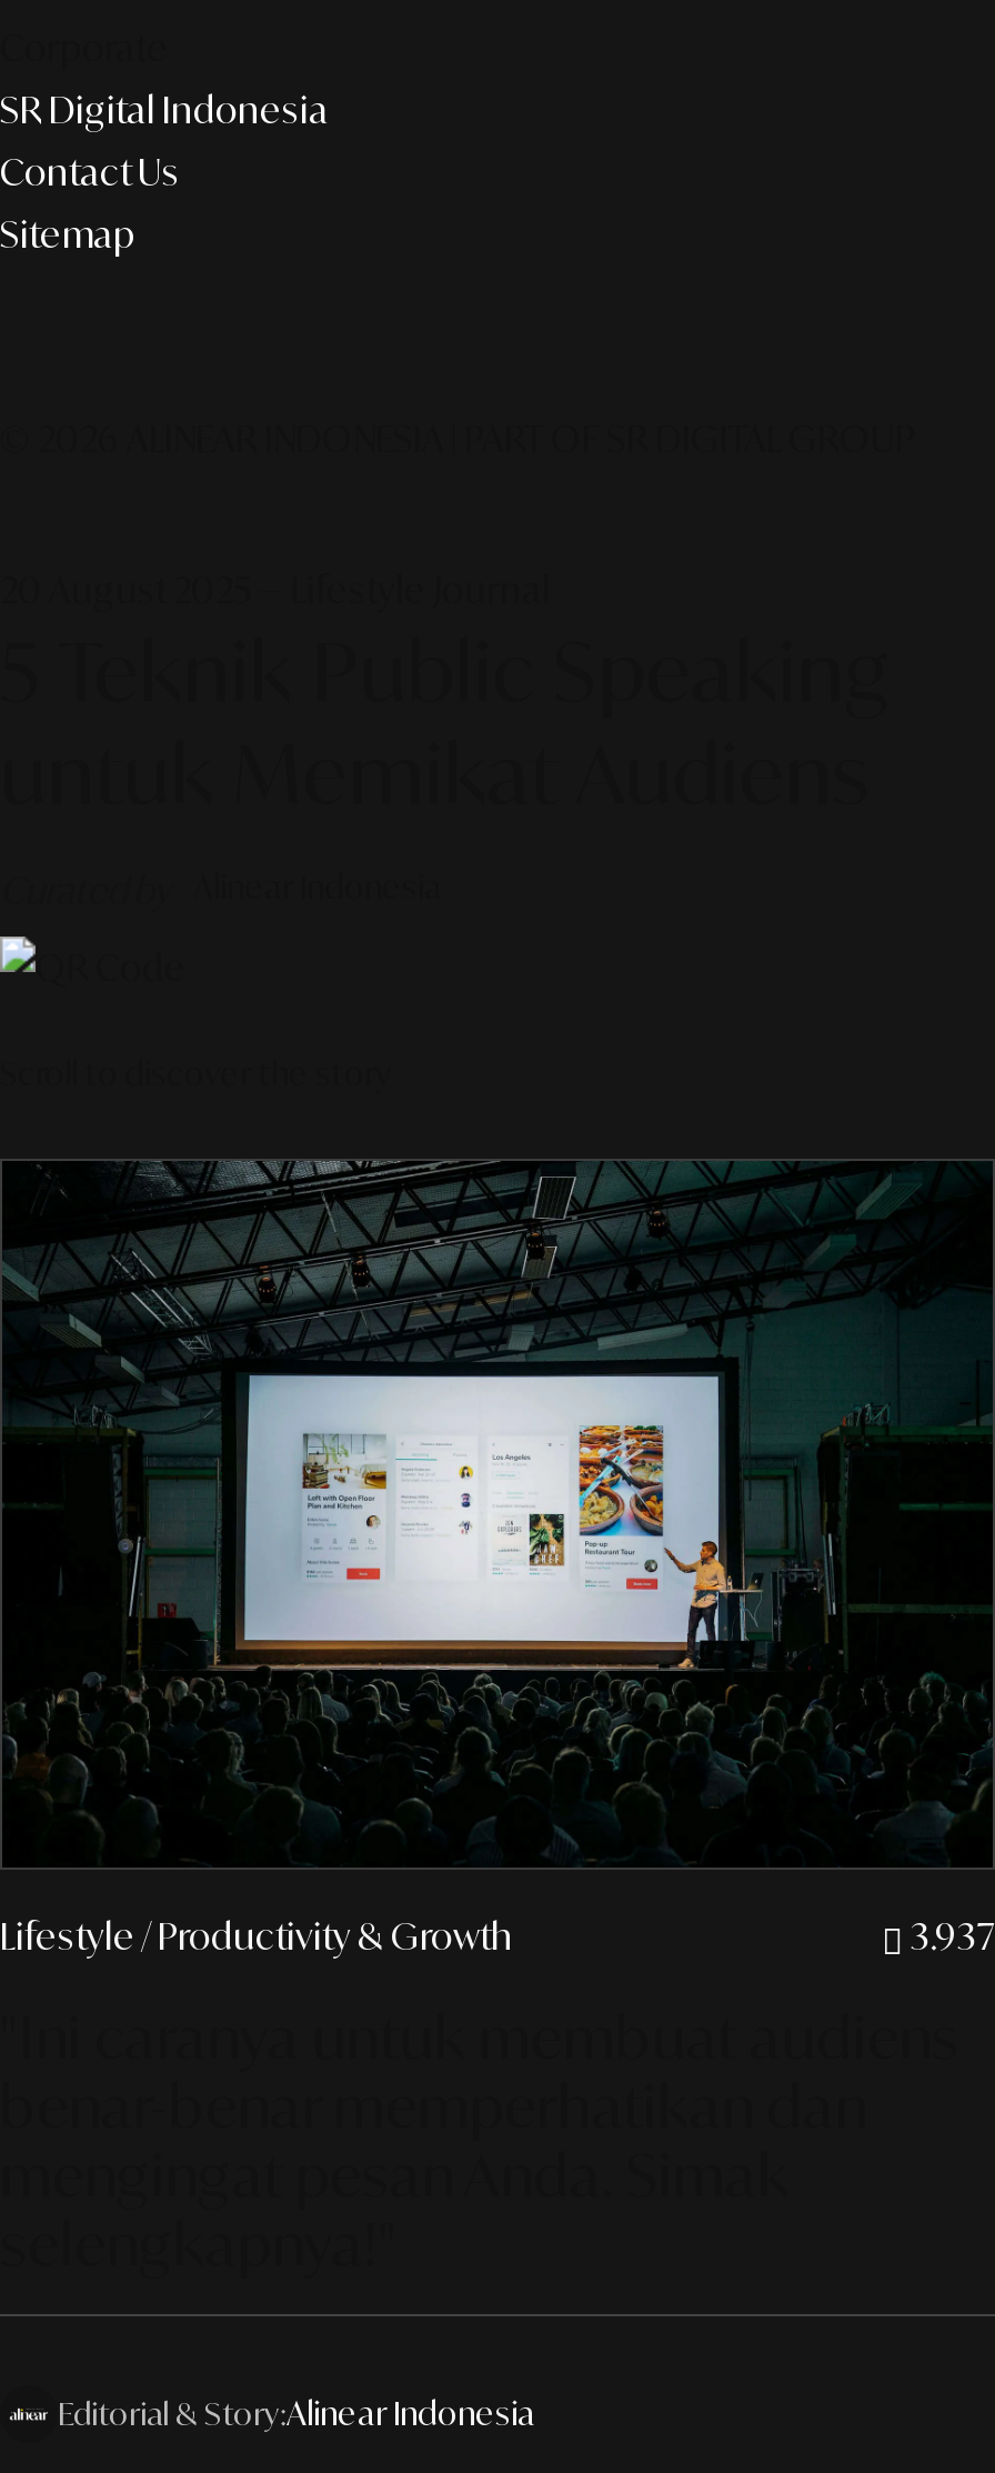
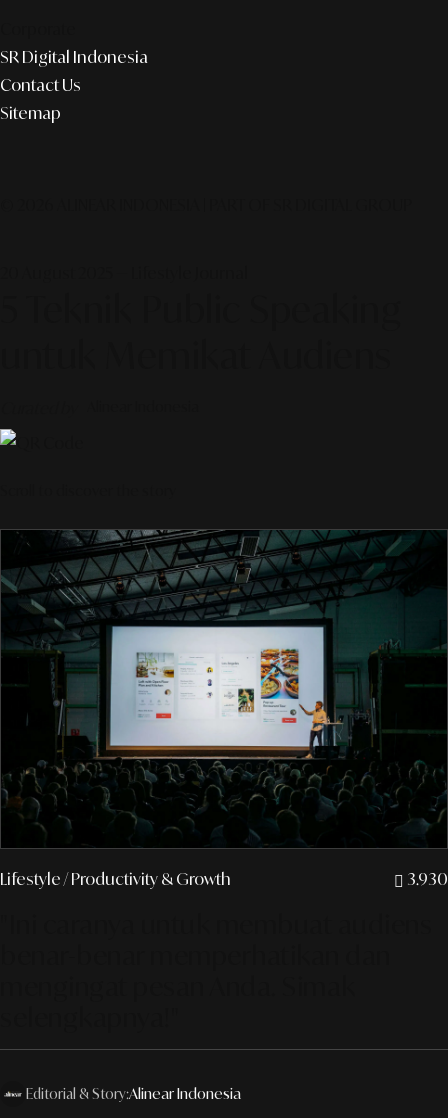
- 3.937
+ 3.930
